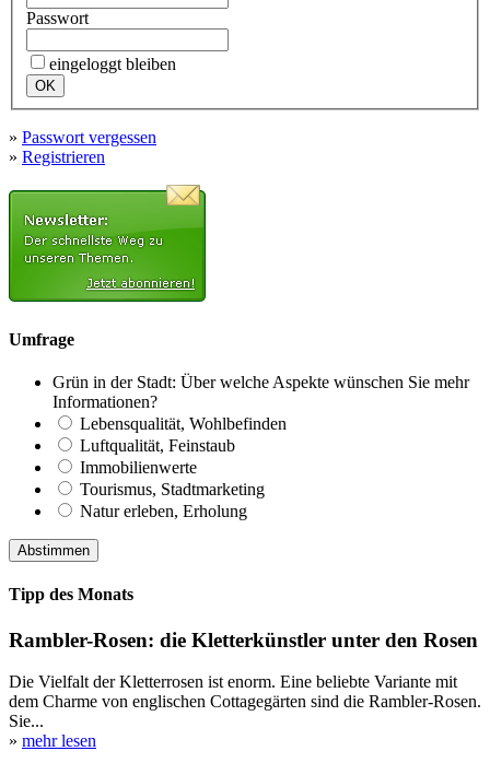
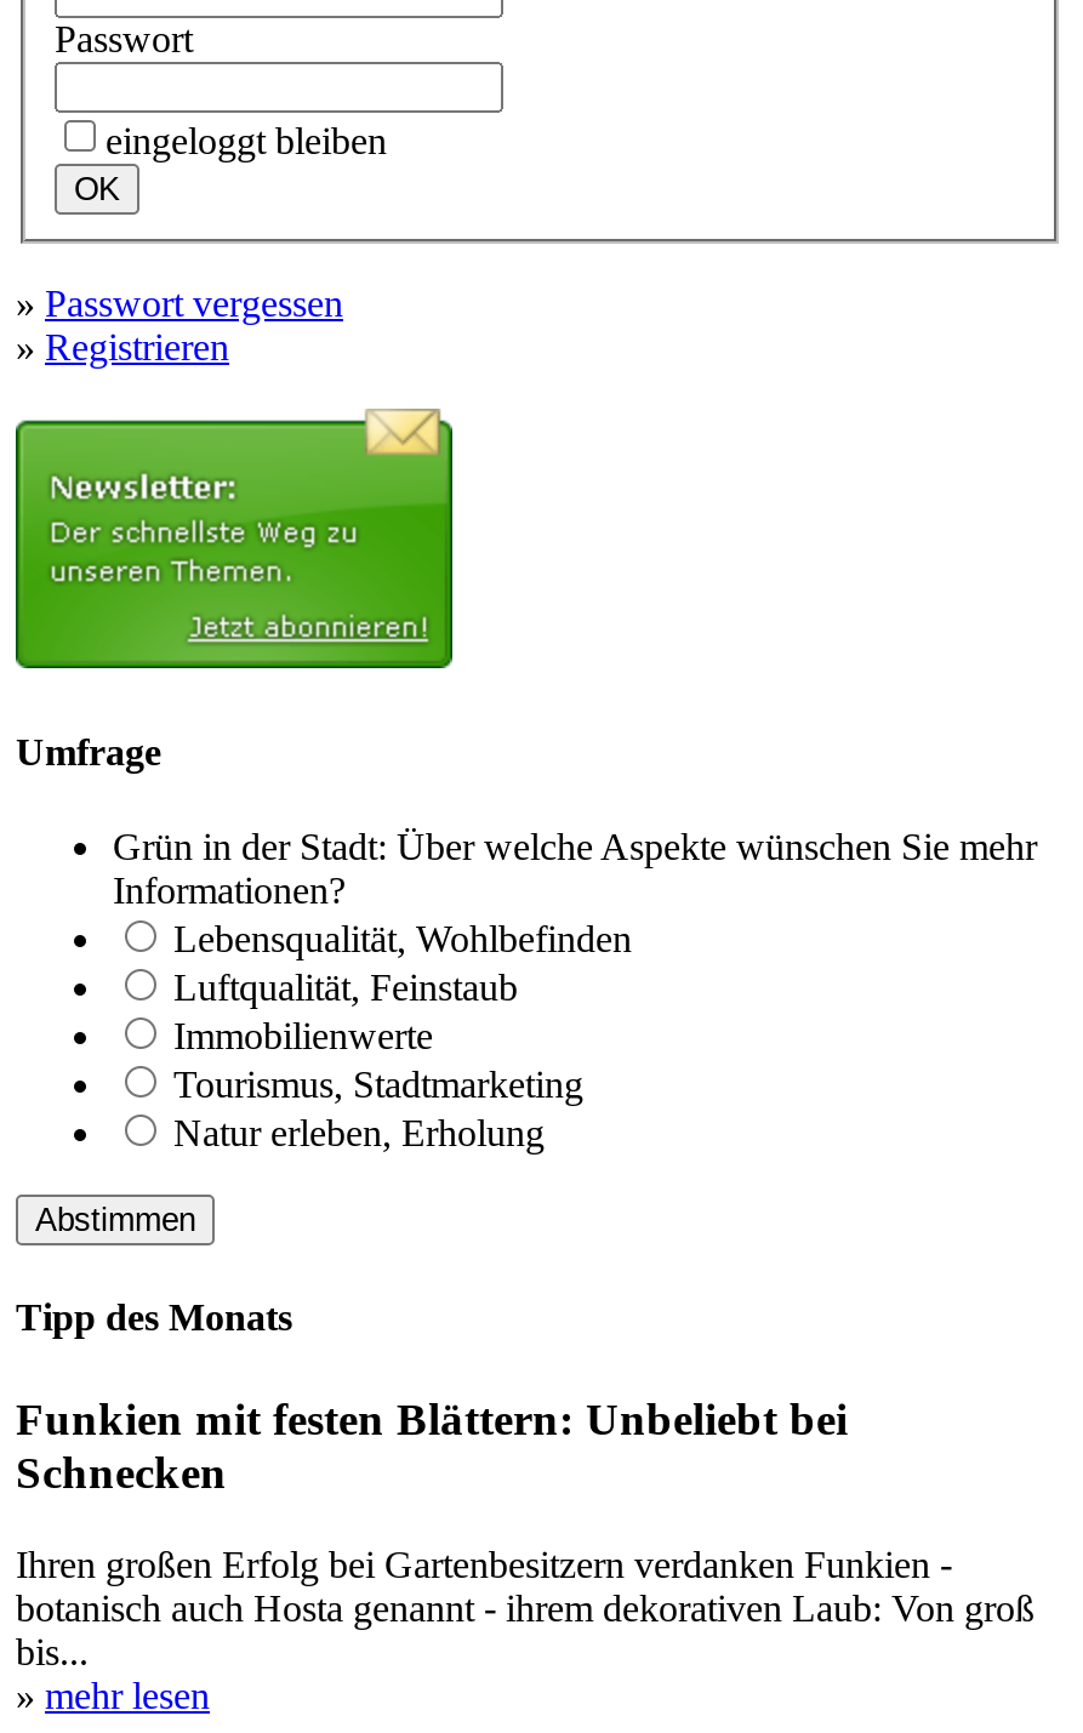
- Rambler-Rosen: die Kletterkünstler unter den Rosen
+ Funkien mit festen Blättern: Unbeliebt bei
+ Schnecken

- Die Vielfalt der Kletterrosen ist enorm. Eine beliebte Variante mit
- dem Charme von englischen Cottagegärten sind die Rambler-Rosen.
- Sie...
+ Ihren großen Erfolg bei Gartenbesitzern verdanken Funkien -
+ botanisch auch Hosta genannt - ihrem dekorativen Laub: Von groß
+ bis...
